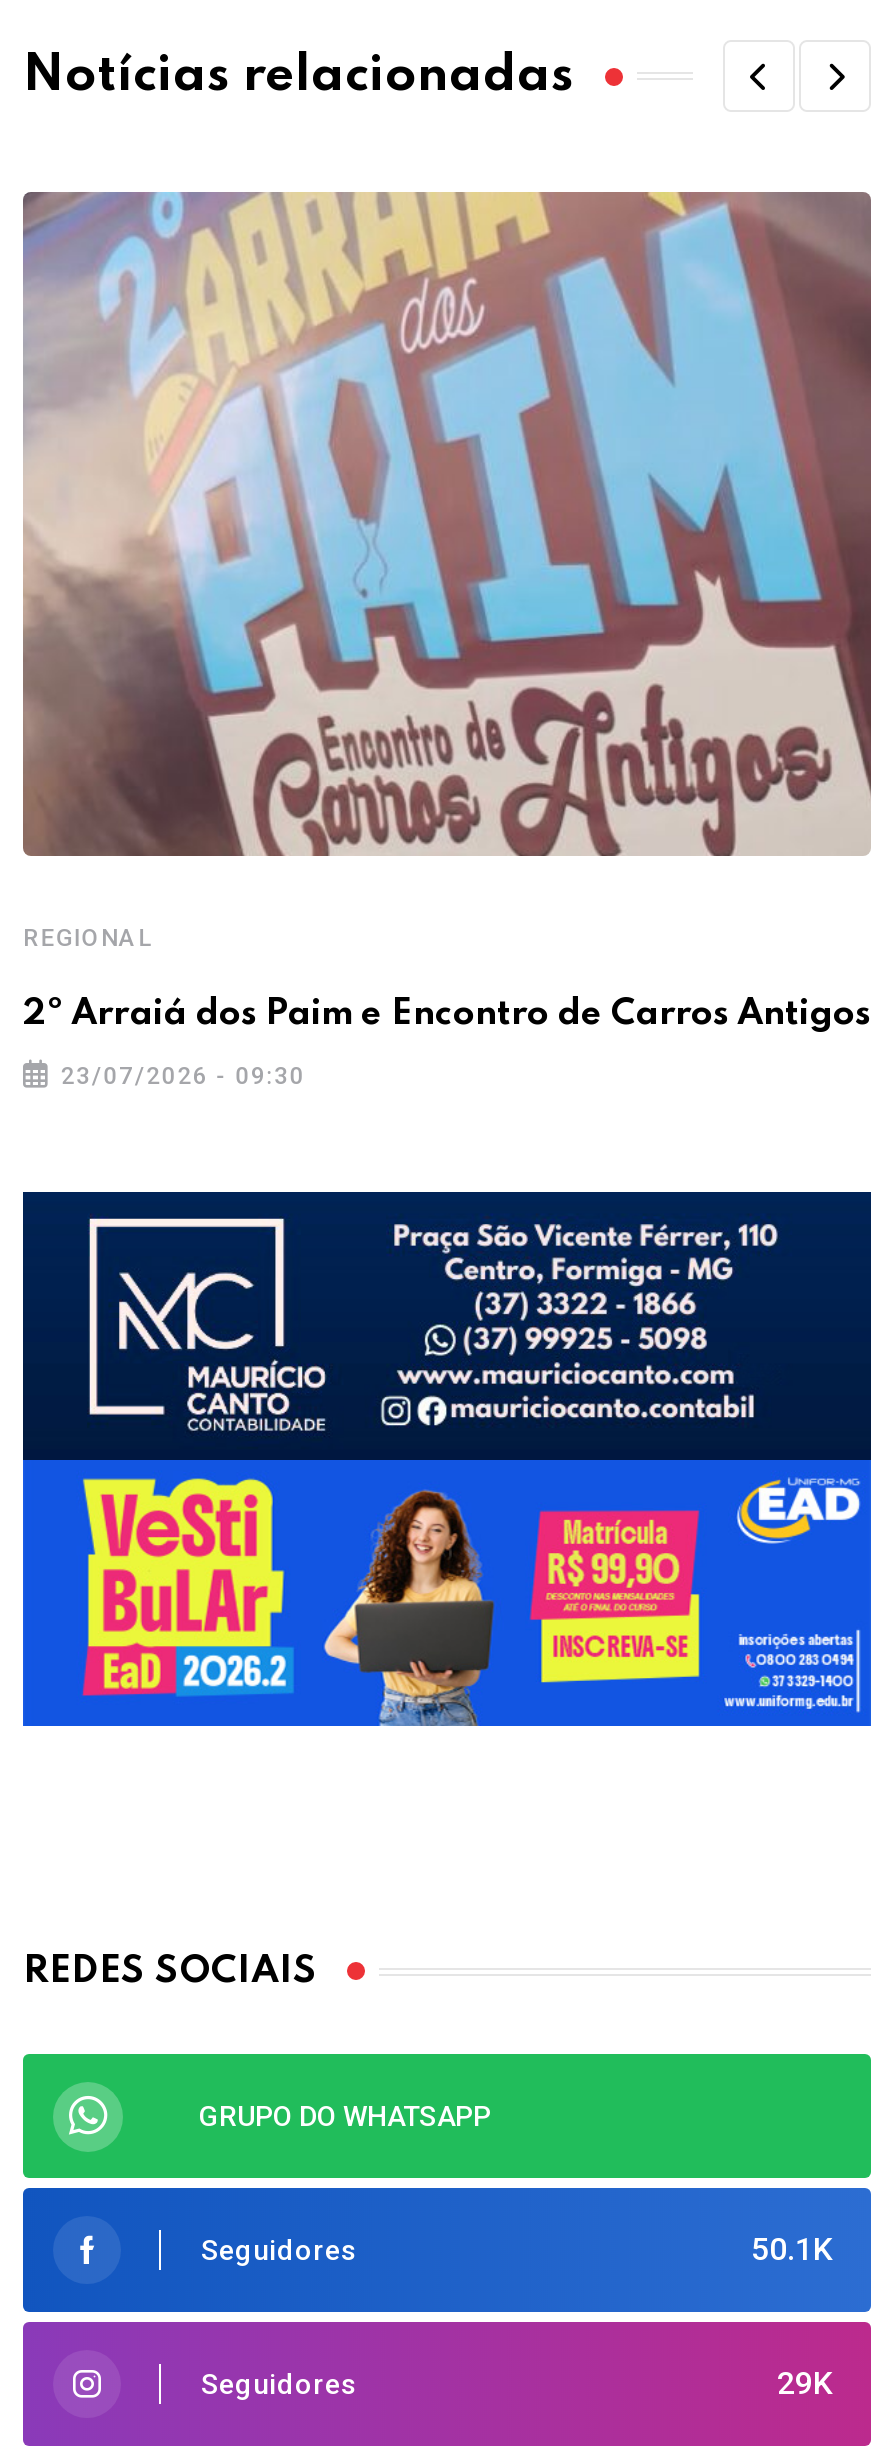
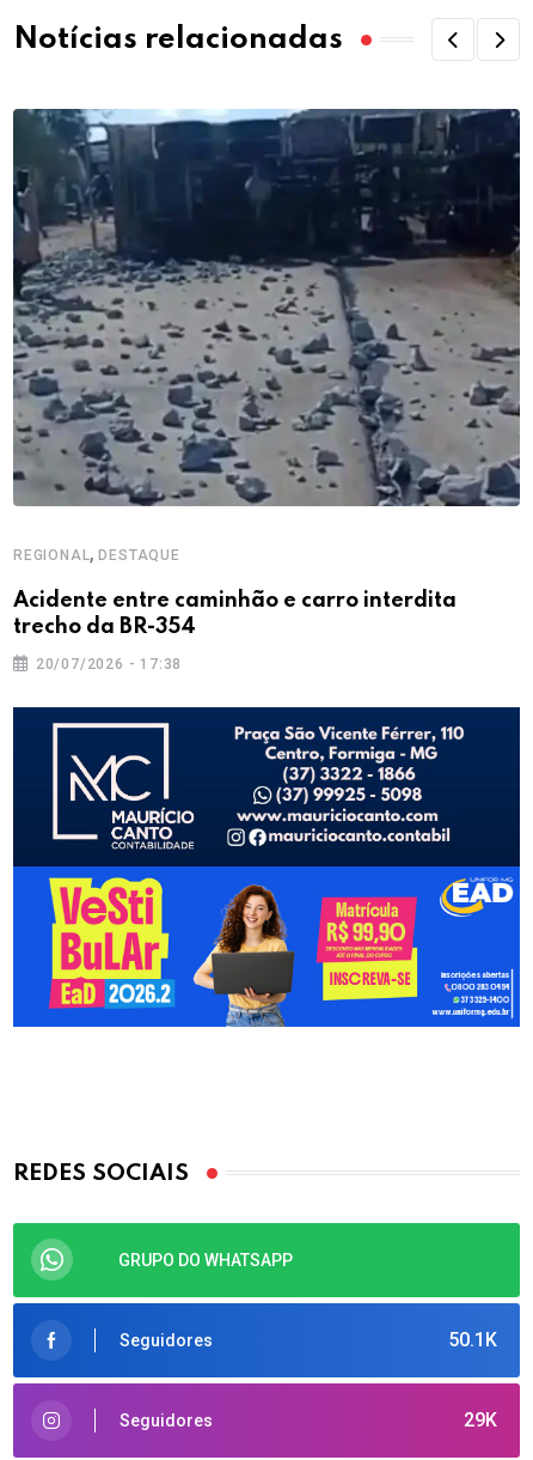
- [image]
- REGIONAL
+ [image]
+ REGIONAL, DESTAQUE

- 2º Arraiá dos Paim e Encontro de Carros Antigos
+ Acidente entre caminhão e carro interdita
+ trecho da BR-354

- 23/07/2026 - 09:30
+ 20/07/2026 - 17:38
